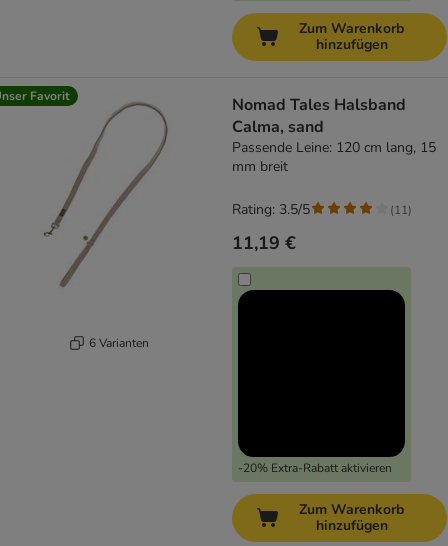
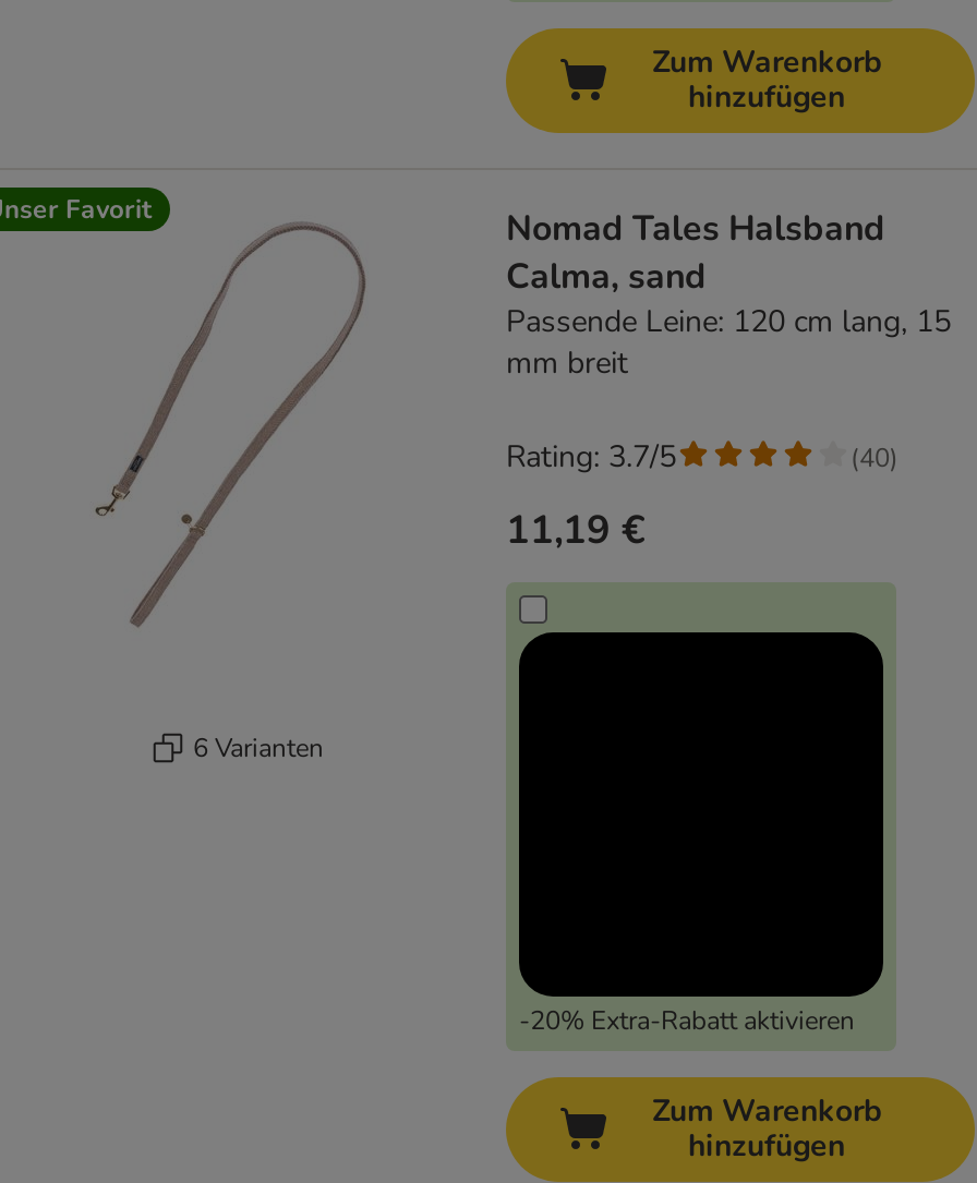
- Rating: 3.5/5
+ Rating: 3.7/5

- (11)
+ (40)
